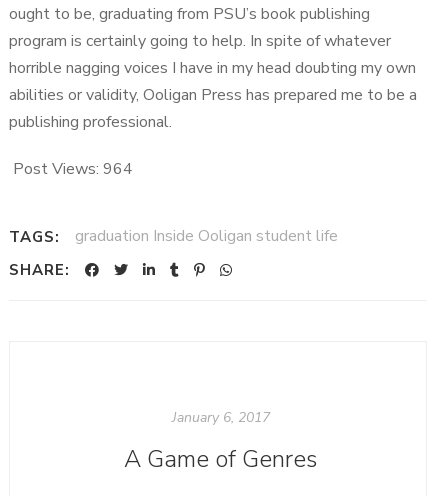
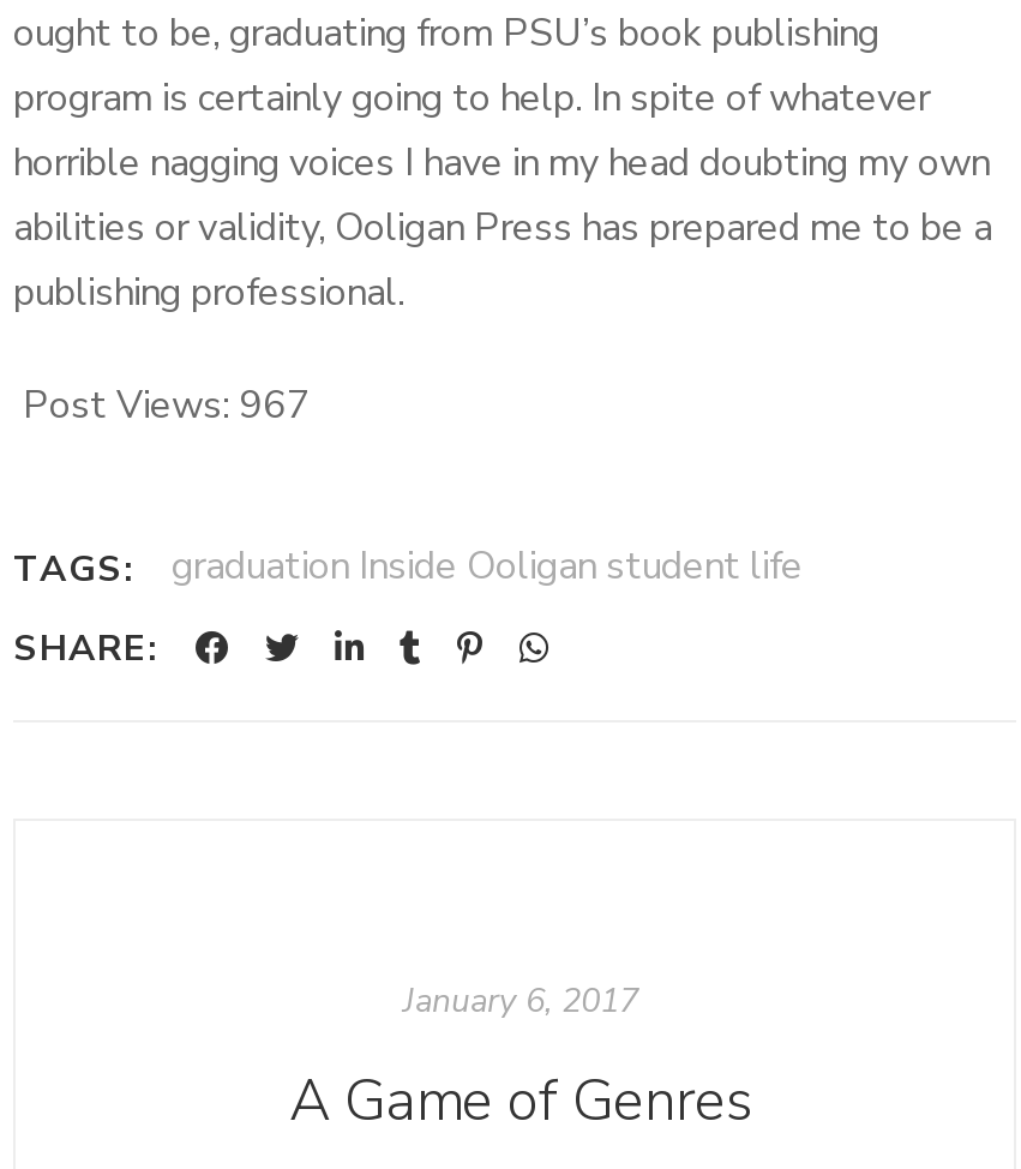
- Post Views: 964
+ Post Views: 967
